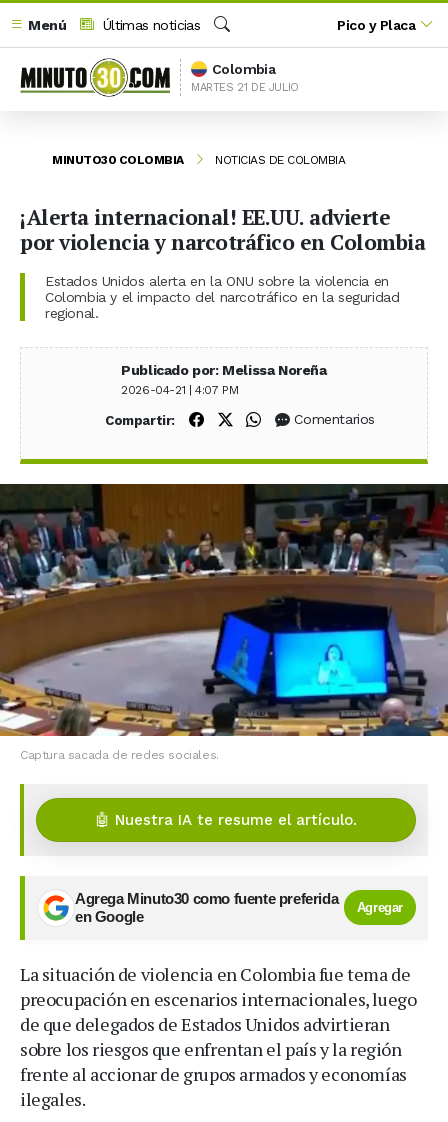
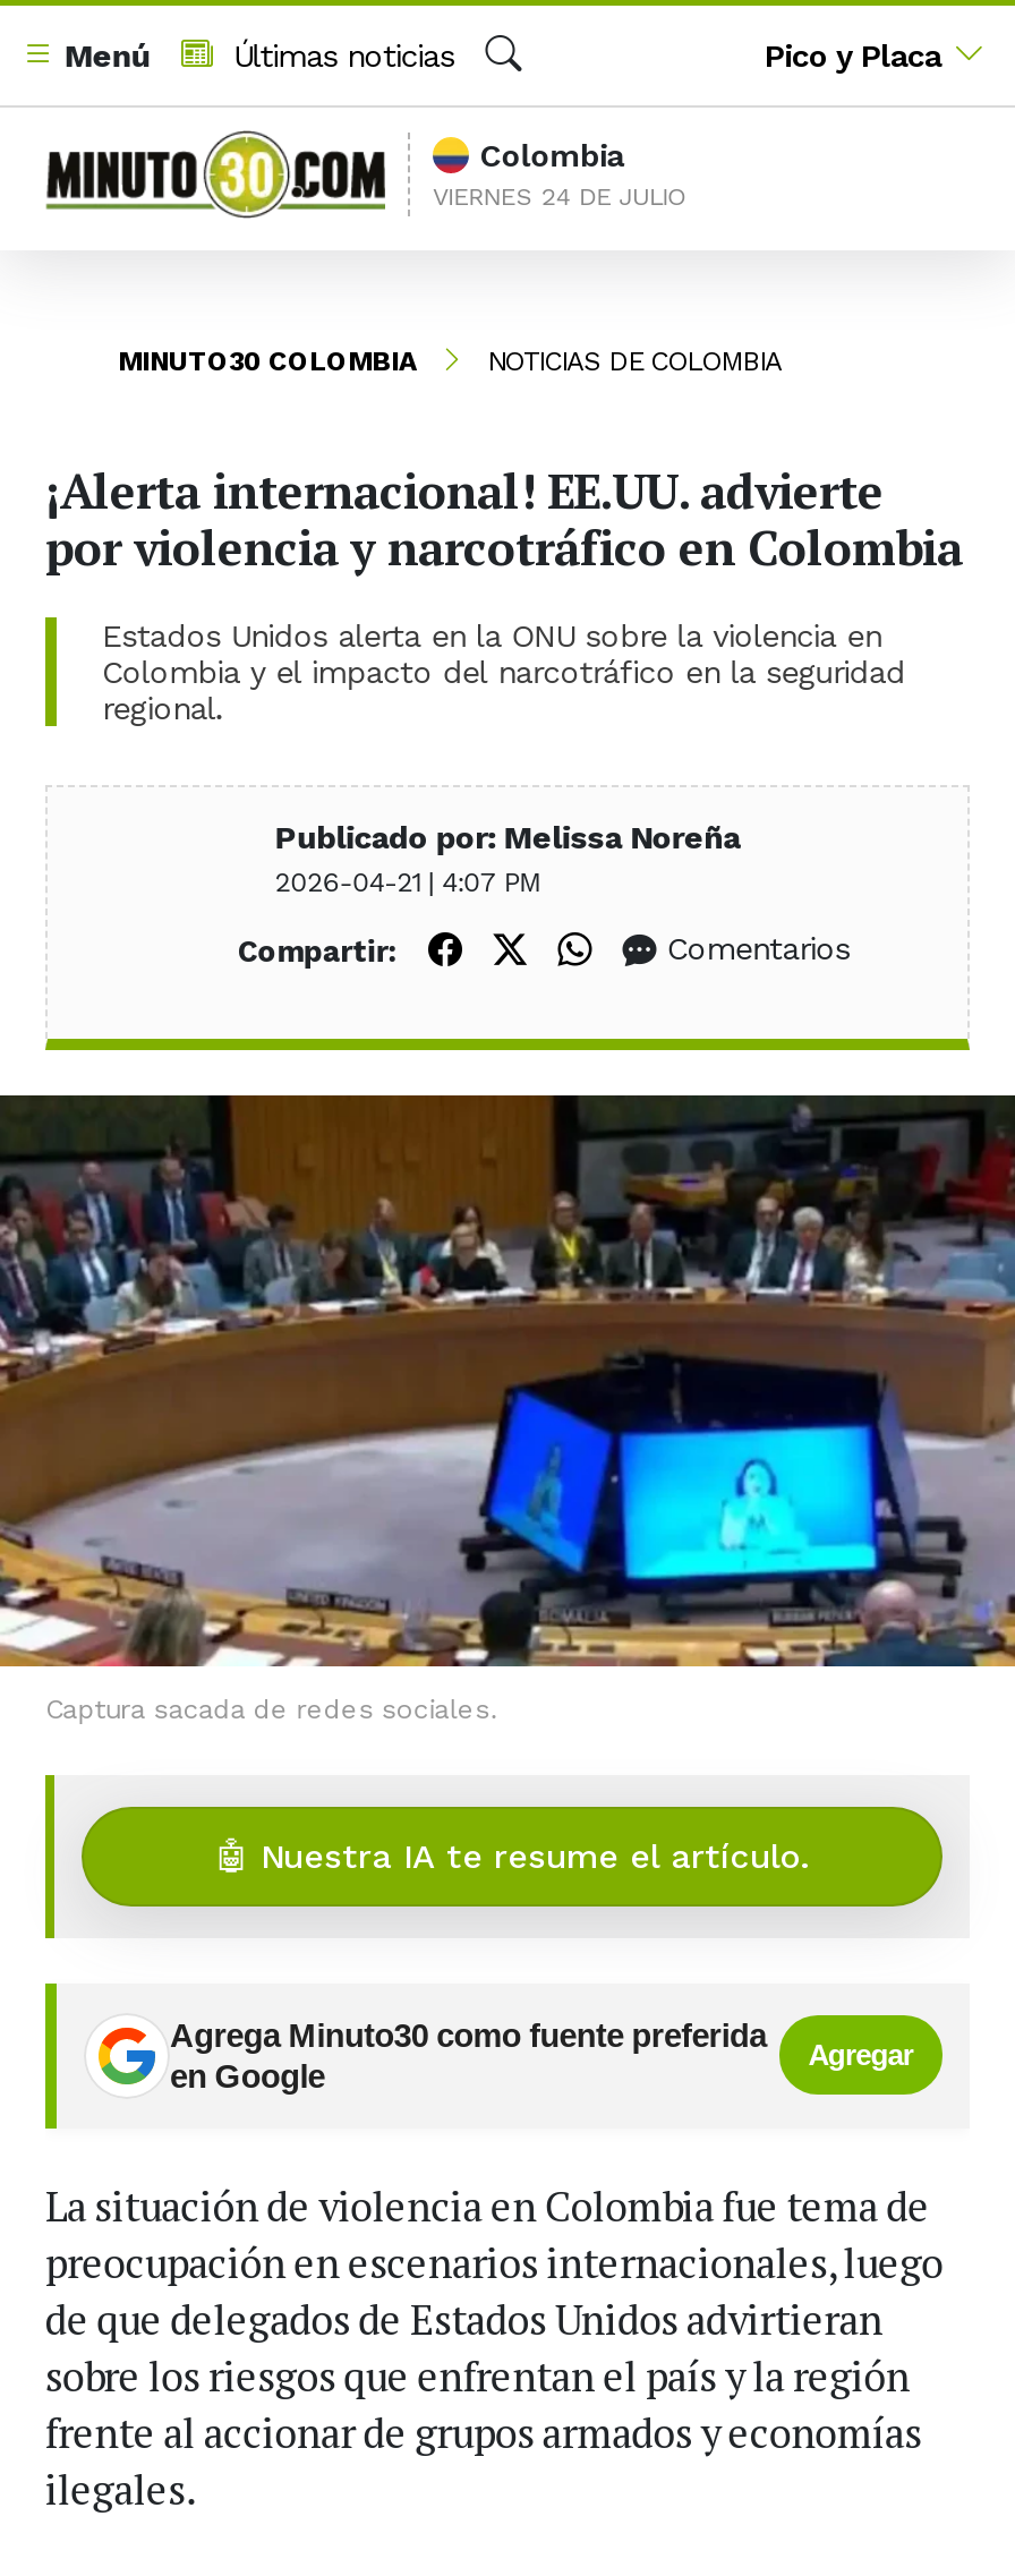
- MARTES 21 DE JULIO
+ VIERNES 24 DE JULIO
